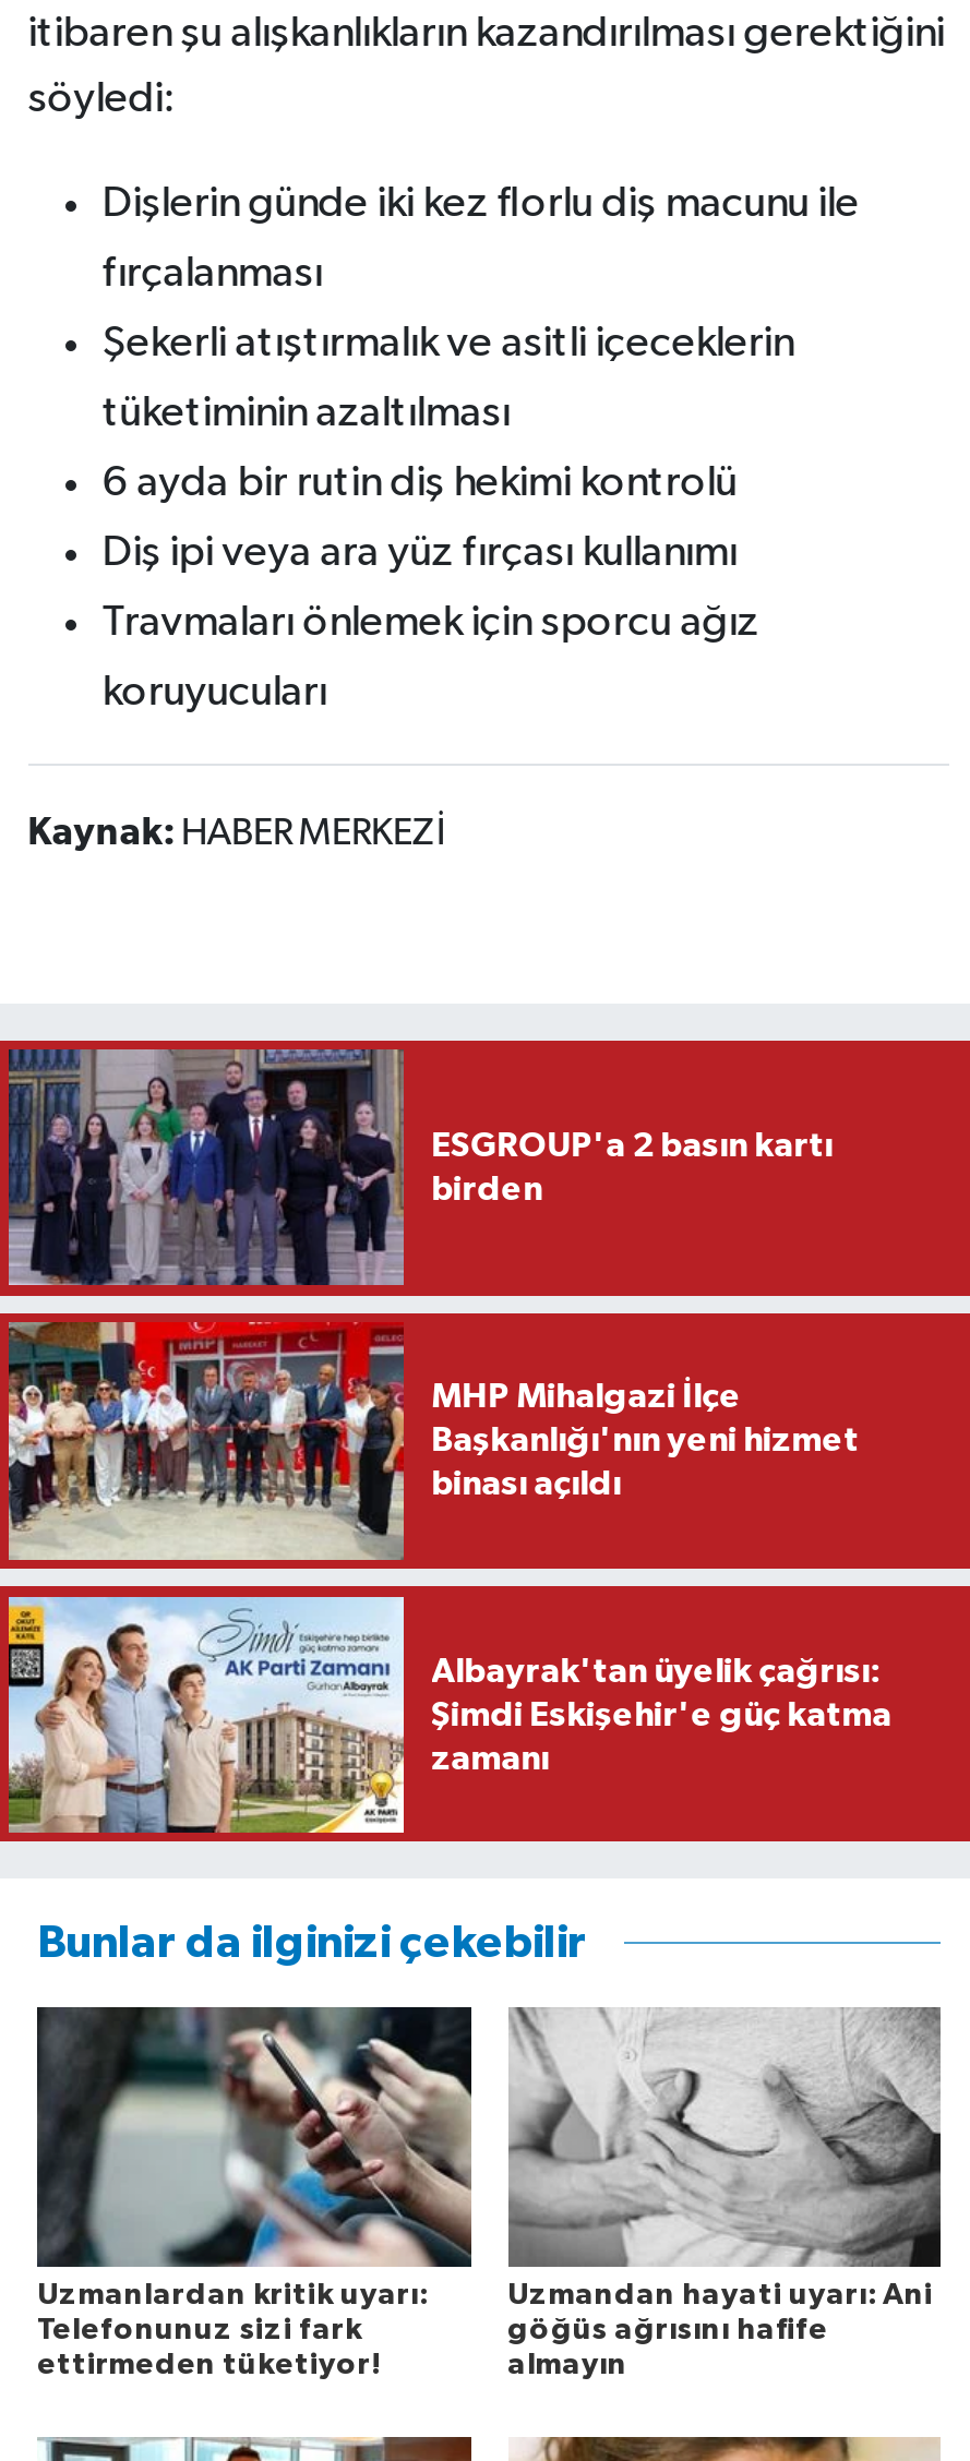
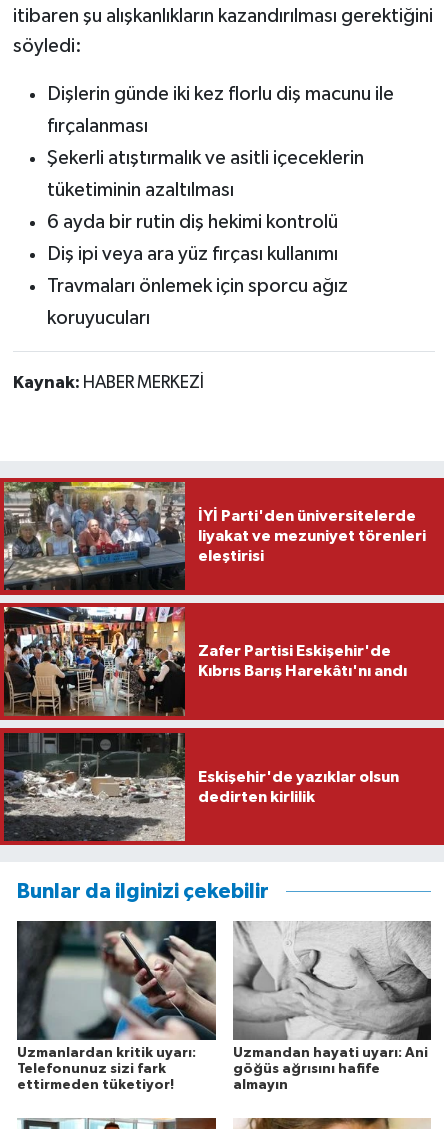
- [image]
- ESGROUP'a 2 basın kartı
- birden
+ [image]
+ İYİ Parti'den üniversitelerde
+ liyakat ve mezuniyet törenleri
+ eleştirisi

- [image]
- MHP Mihalgazi İlçe
- Başkanlığı'nın yeni hizmet
- binası açıldı
+ [image]
+ Zafer Partisi Eskişehir'de
+ Kıbrıs Barış Harekâtı'nı andı

- [image]
- Albayrak'tan üyelik çağrısı:
- Şimdi Eskişehir'e güç katma
- zamanı
+ [image]
+ Eskişehir'de yazıklar olsun
+ dedirten kirlilik
